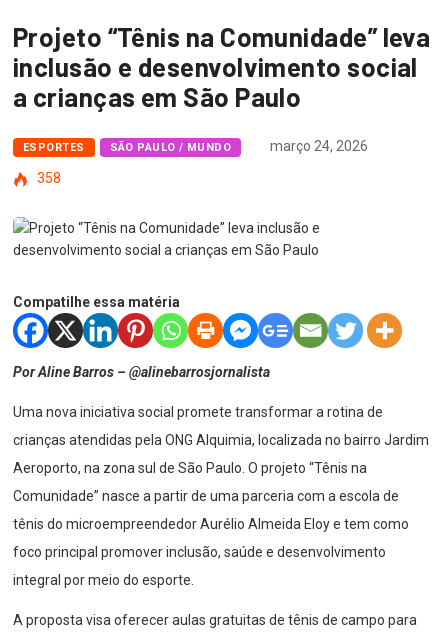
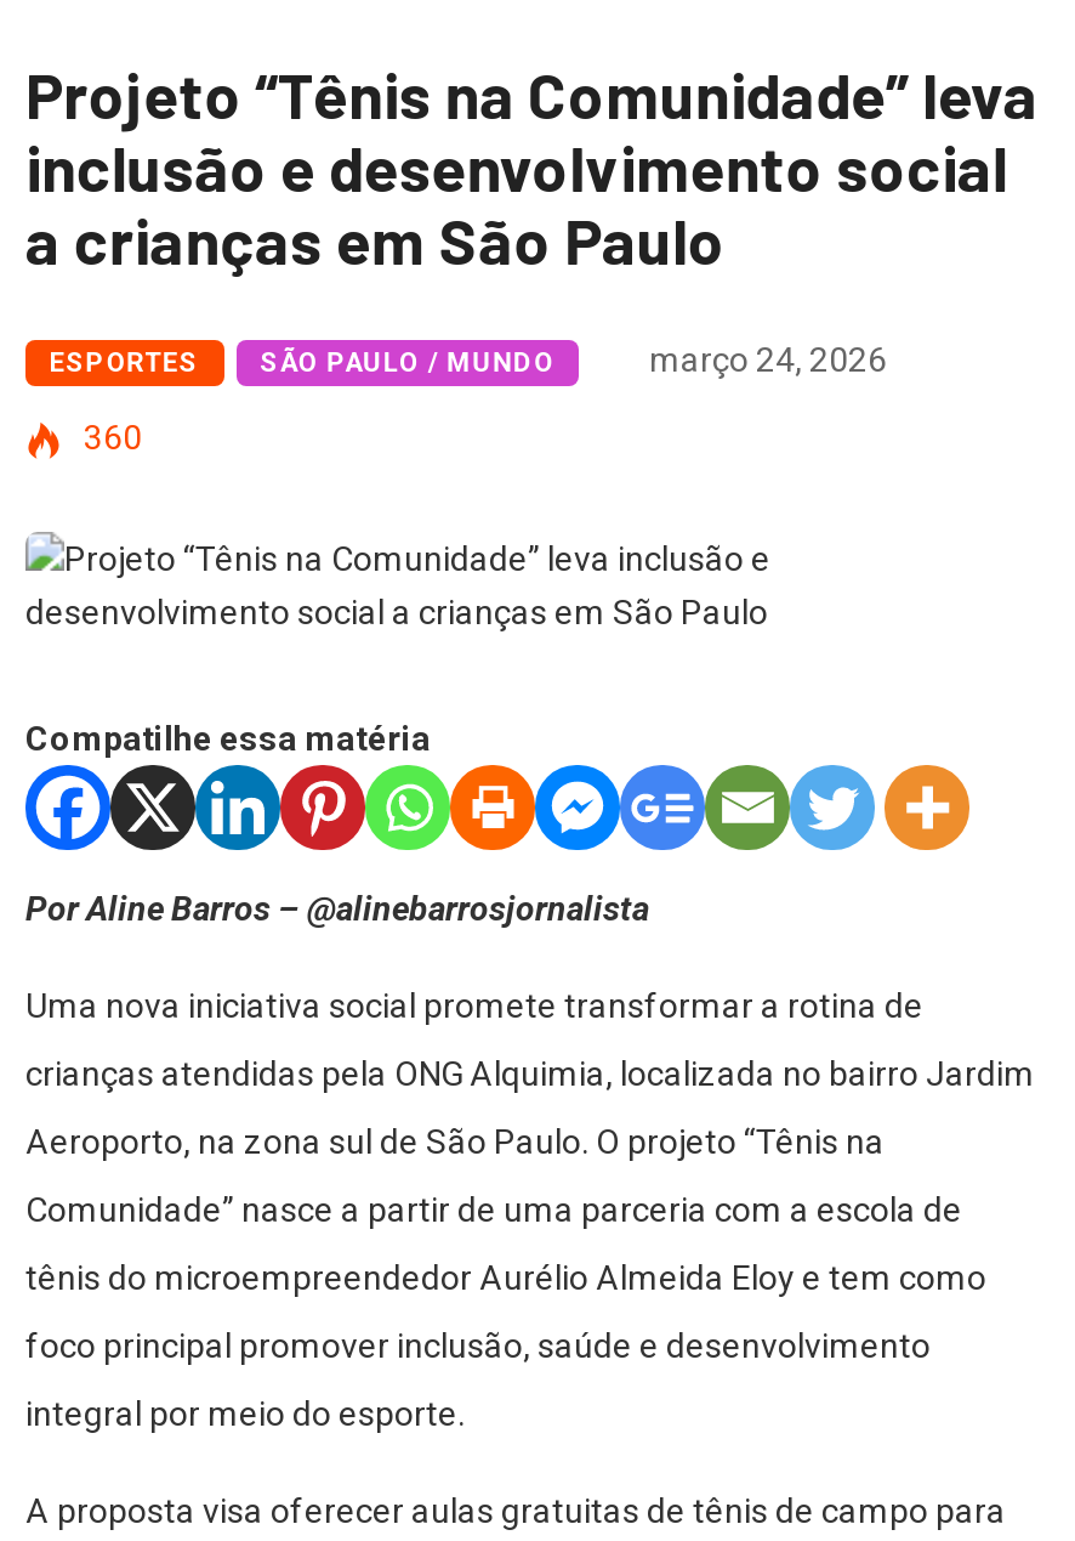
- 358
+ 360
